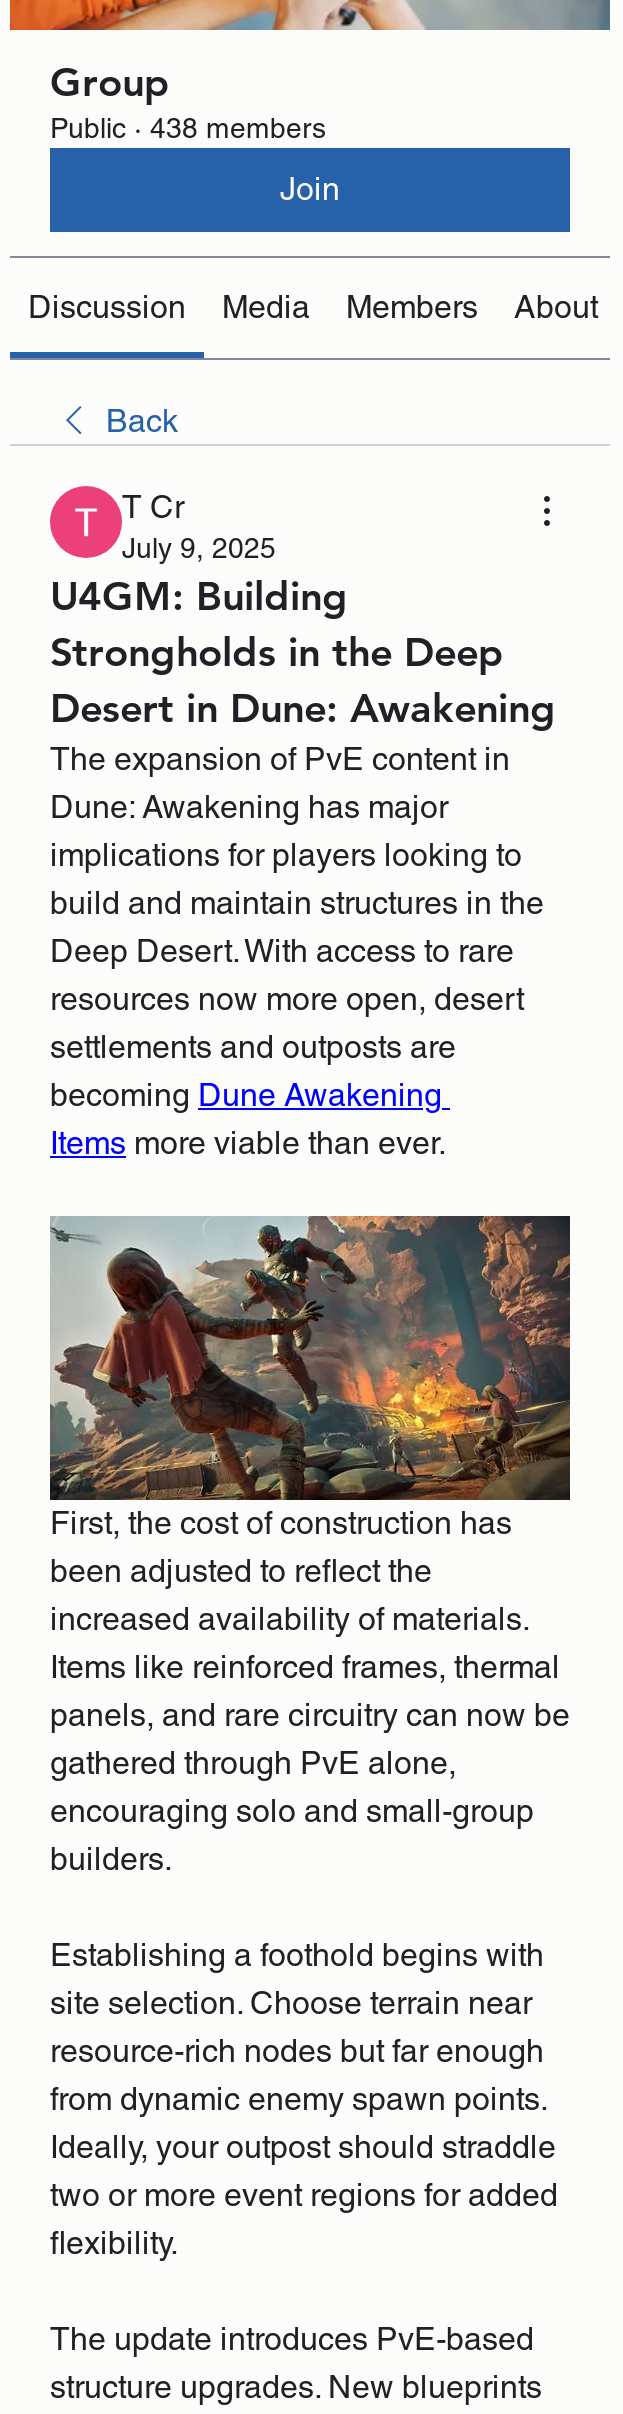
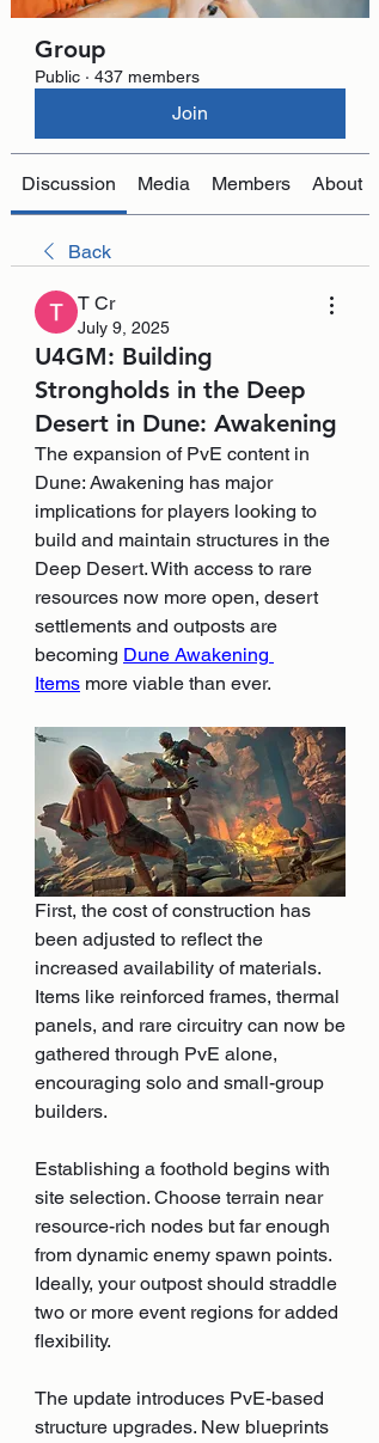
- Public · 438 members
+ Public · 437 members
